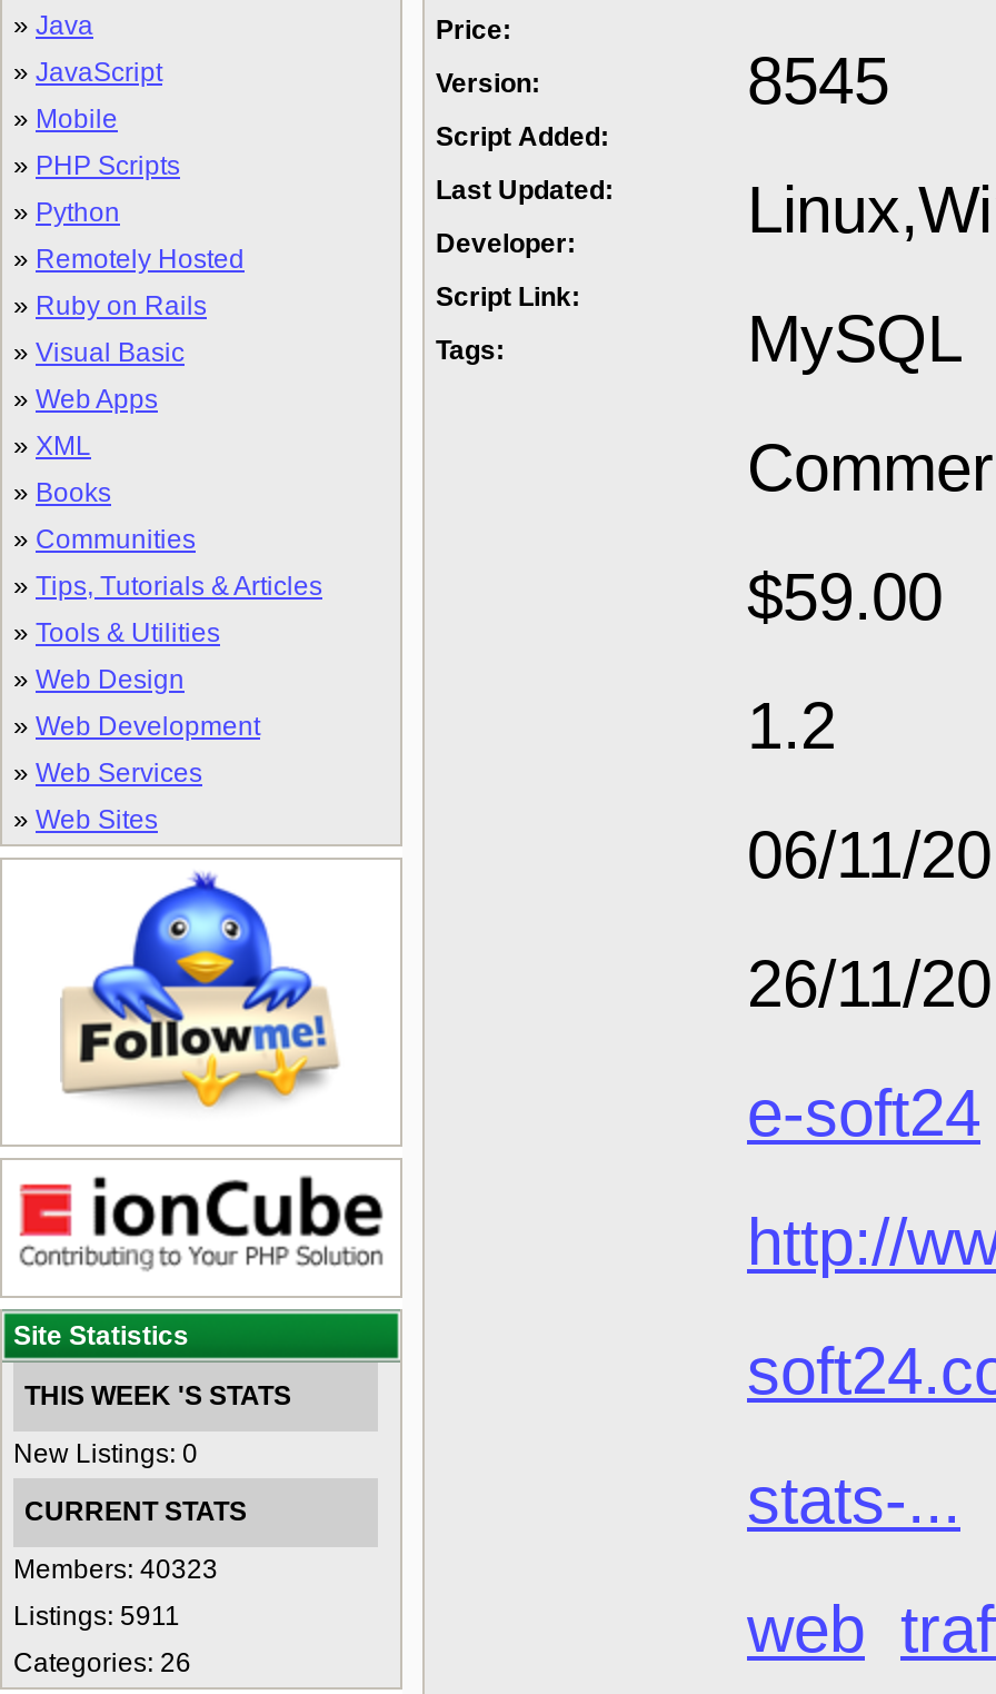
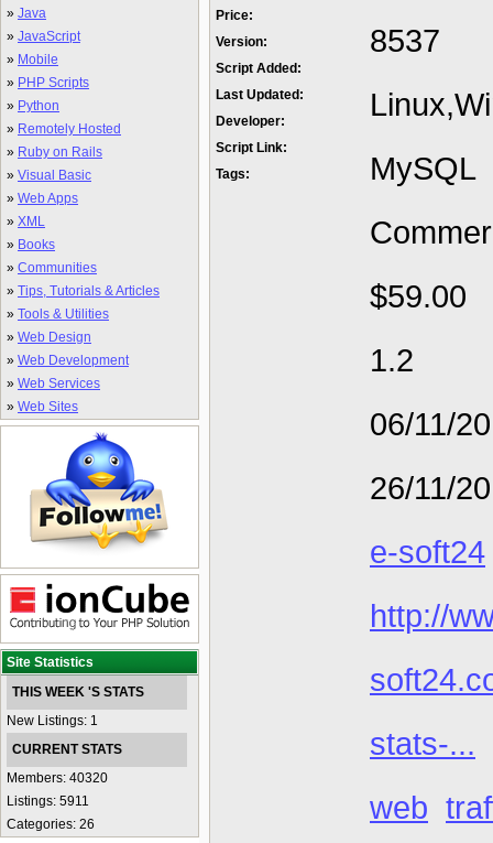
- 8545
+ 8537

- New Listings: 0
+ New Listings: 1

- Members: 40323
+ Members: 40320
